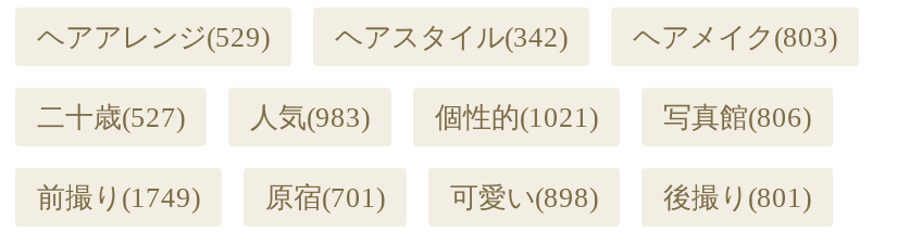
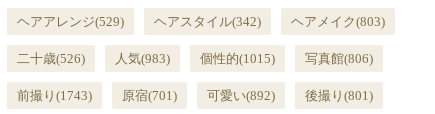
- 二十歳(527)
+ 二十歳(526)

- 個性的(1021)
+ 個性的(1015)

- 前撮り(1749)
+ 前撮り(1743)

- 可愛い(898)
+ 可愛い(892)
